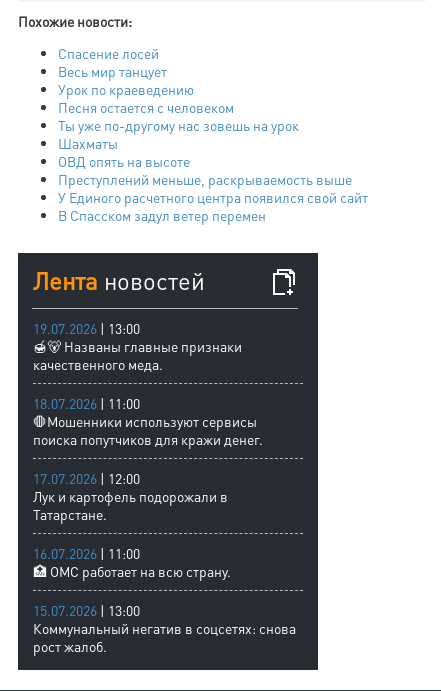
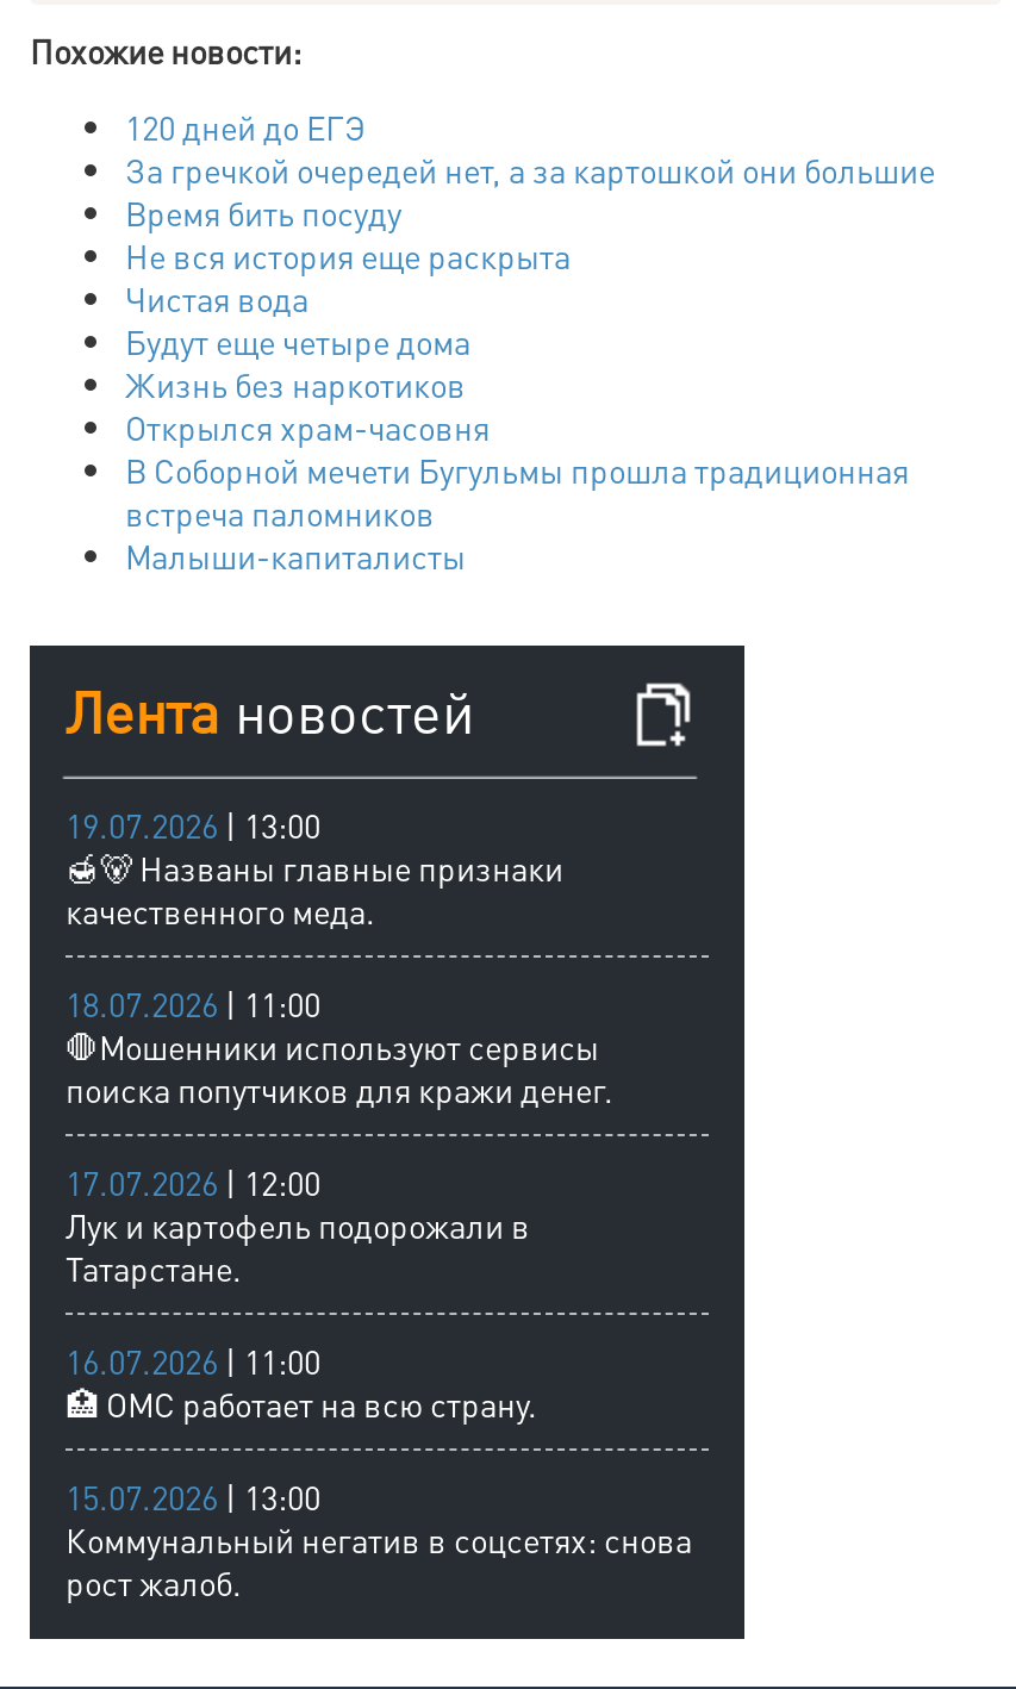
- Спасение лосей
- Весь мир танцует
- Урок по краеведению
- Песня остается с человеком
- Ты уже по-другому нас зовешь на урок
- Шахматы
- ОВД опять на высоте
- Преступлений меньше, раскрываемость выше
- У Единого расчетного центра появился свой сайт
- В Спасском задул ветер перемен
+ 120 дней до ЕГЭ
+ За гречкой очередей нет, а за картошкой они большие
+ Время бить посуду
+ Не вся история еще раскрыта
+ Чистая вода
+ Будут еще четыре дома
+ Жизнь без наркотиков
+ Открылся храм-часовня
+ В Соборной мечети Бугульмы прошла традиционная
+ встреча паломников
+ Малыши-капиталисты
